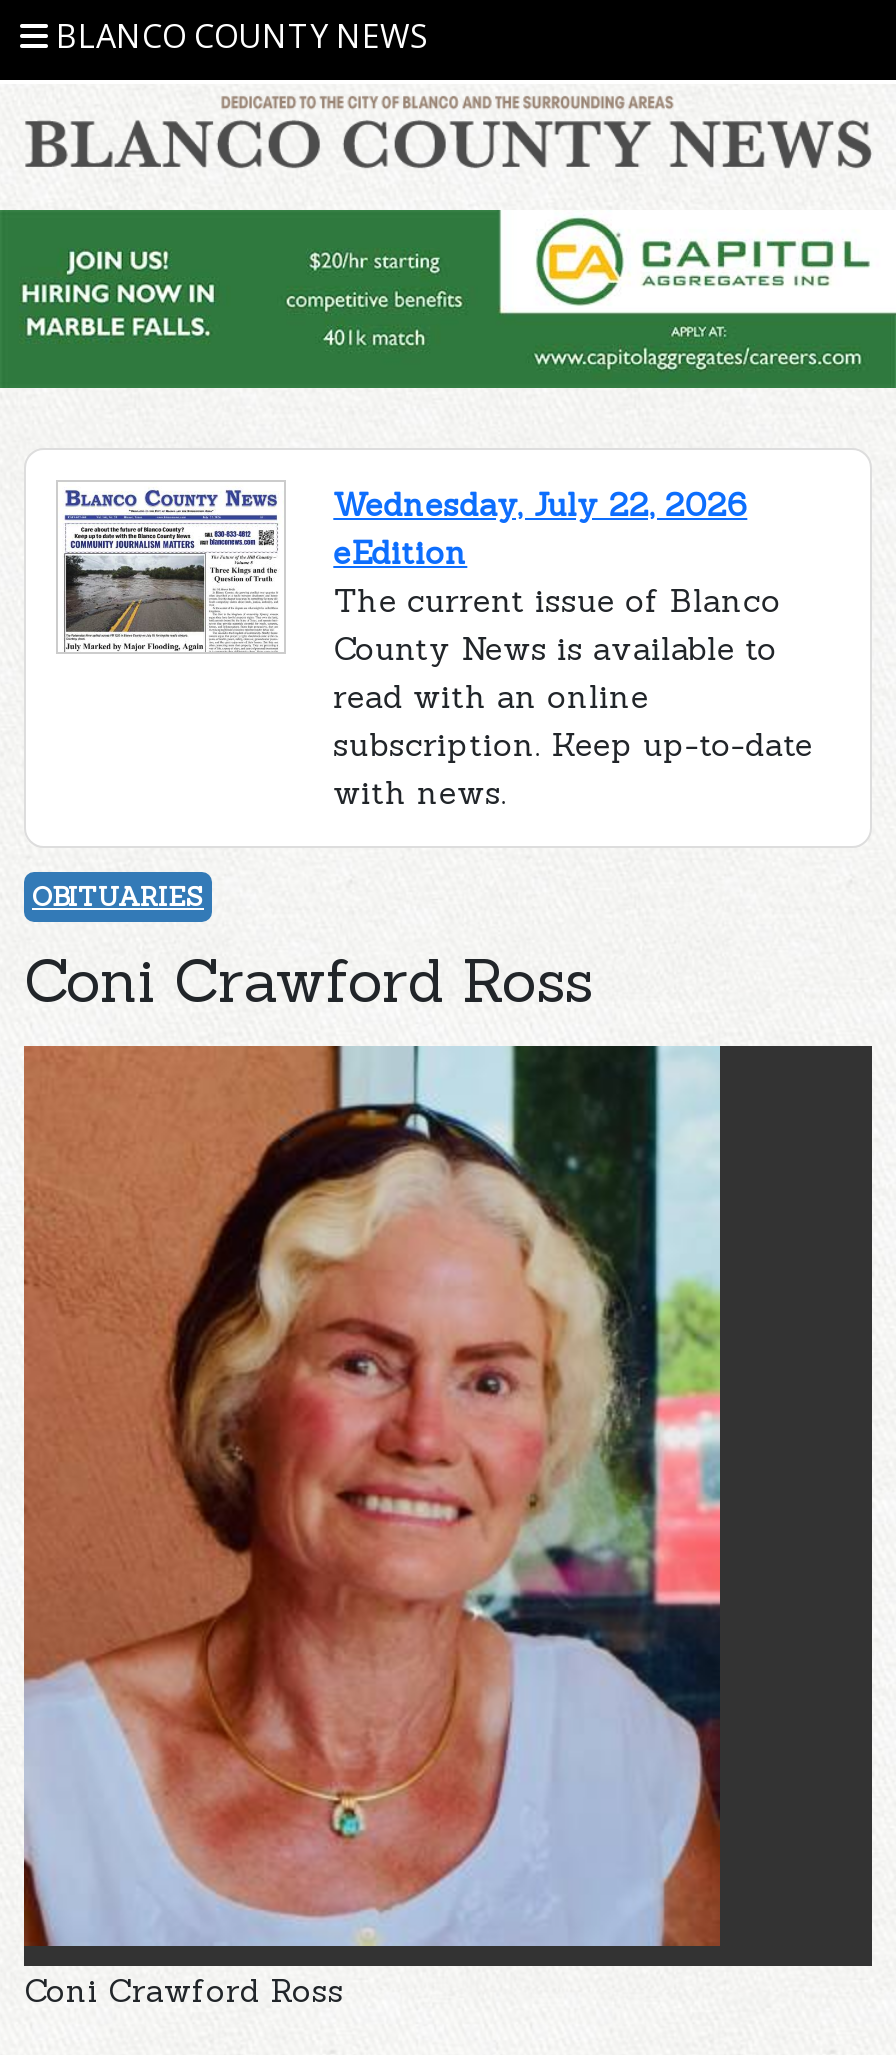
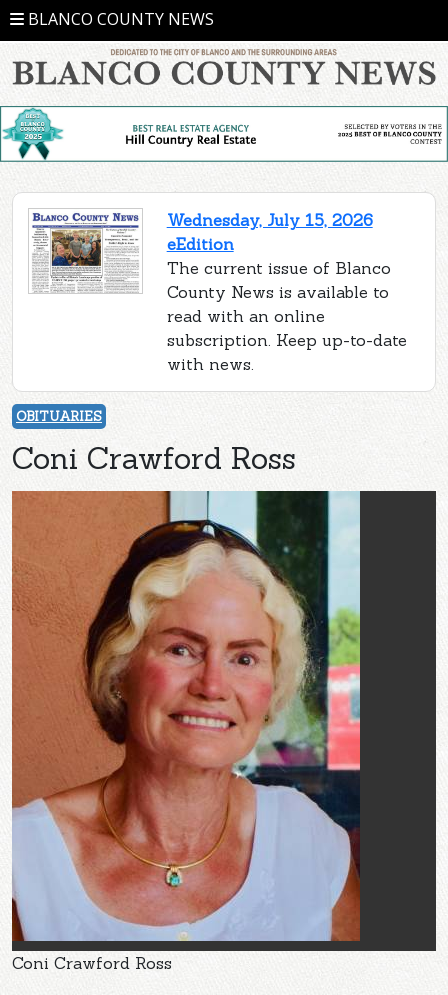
- [image]
+ [image]

- Wednesday, July 22, 2026
+ Wednesday, July 15, 2026

- [image]
+ [image]
